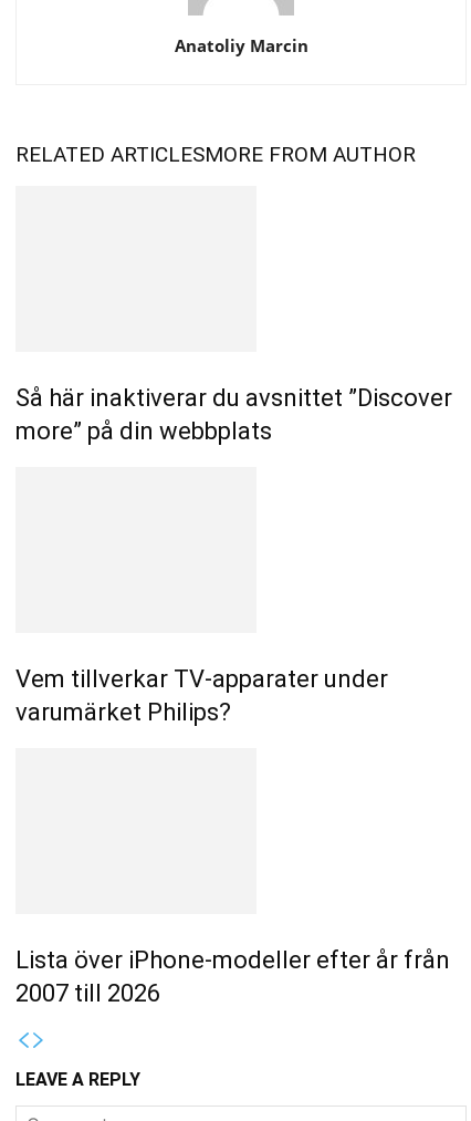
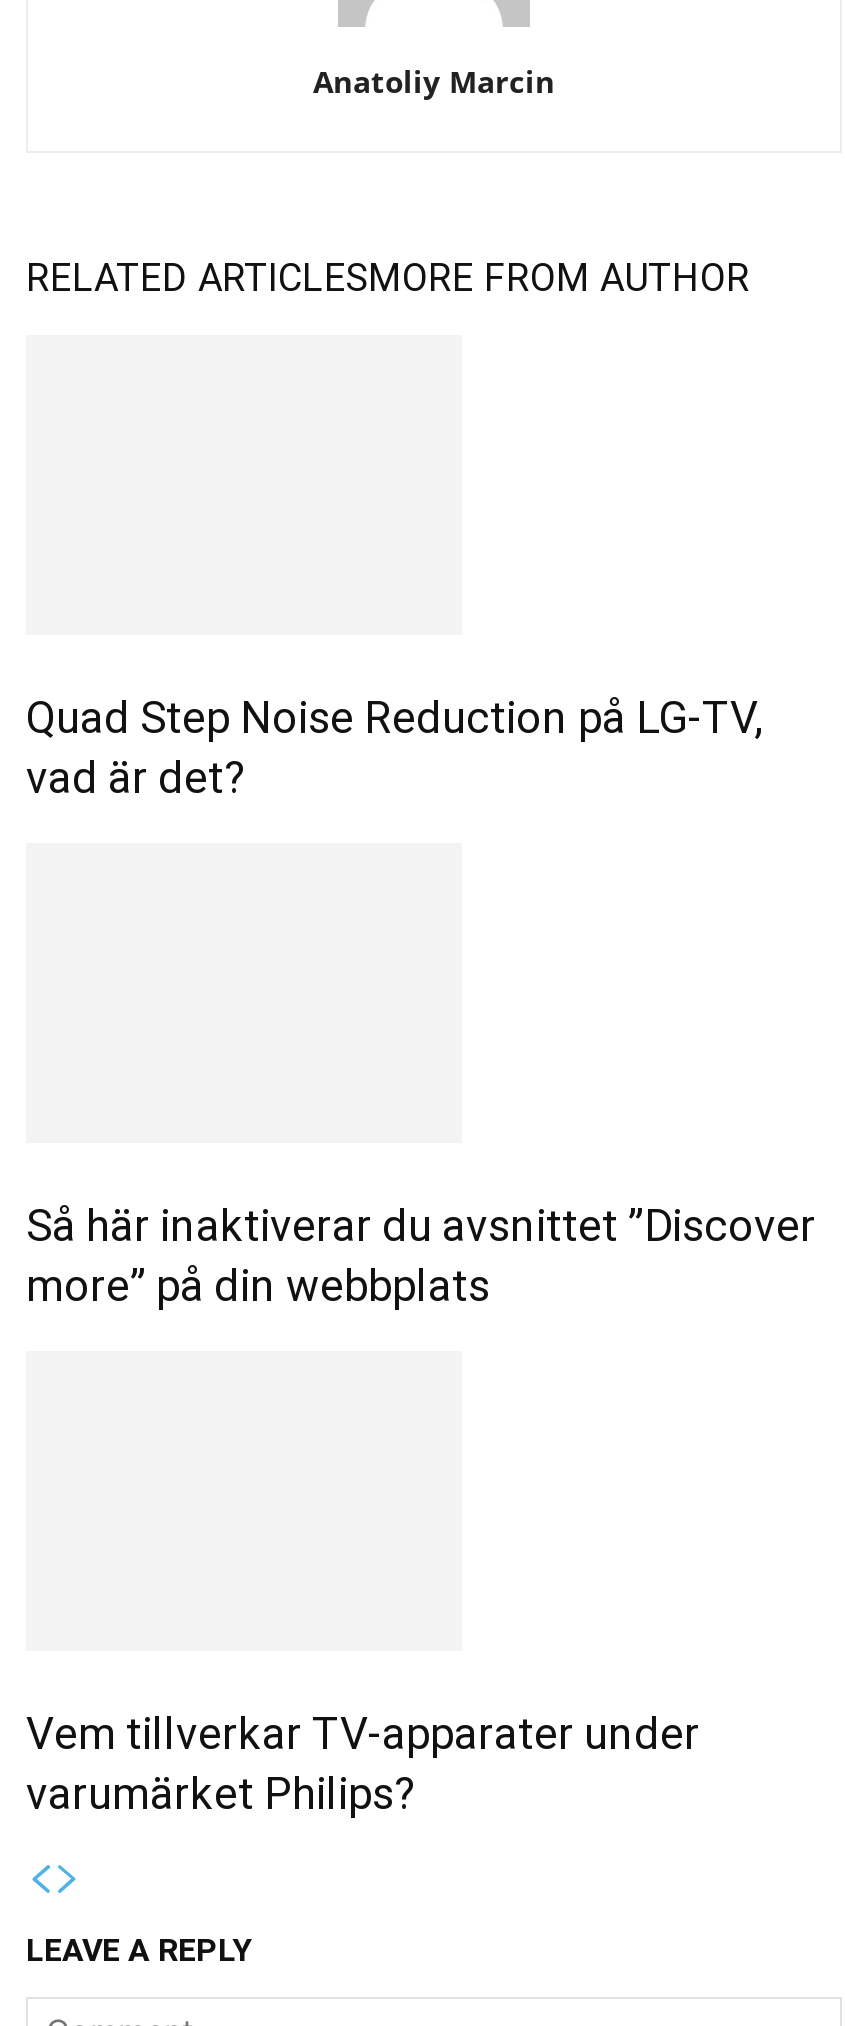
+ Quad Step Noise Reduction på LG-TV,
+ vad är det?

moved down: Så här inaktiverar du avsnittet ”Discover | more” på din webbplats | Vem tillverkar TV-apparater under | varumärket Philips?

- Lista över iPhone-modeller efter år från
- 2007 till 2026
